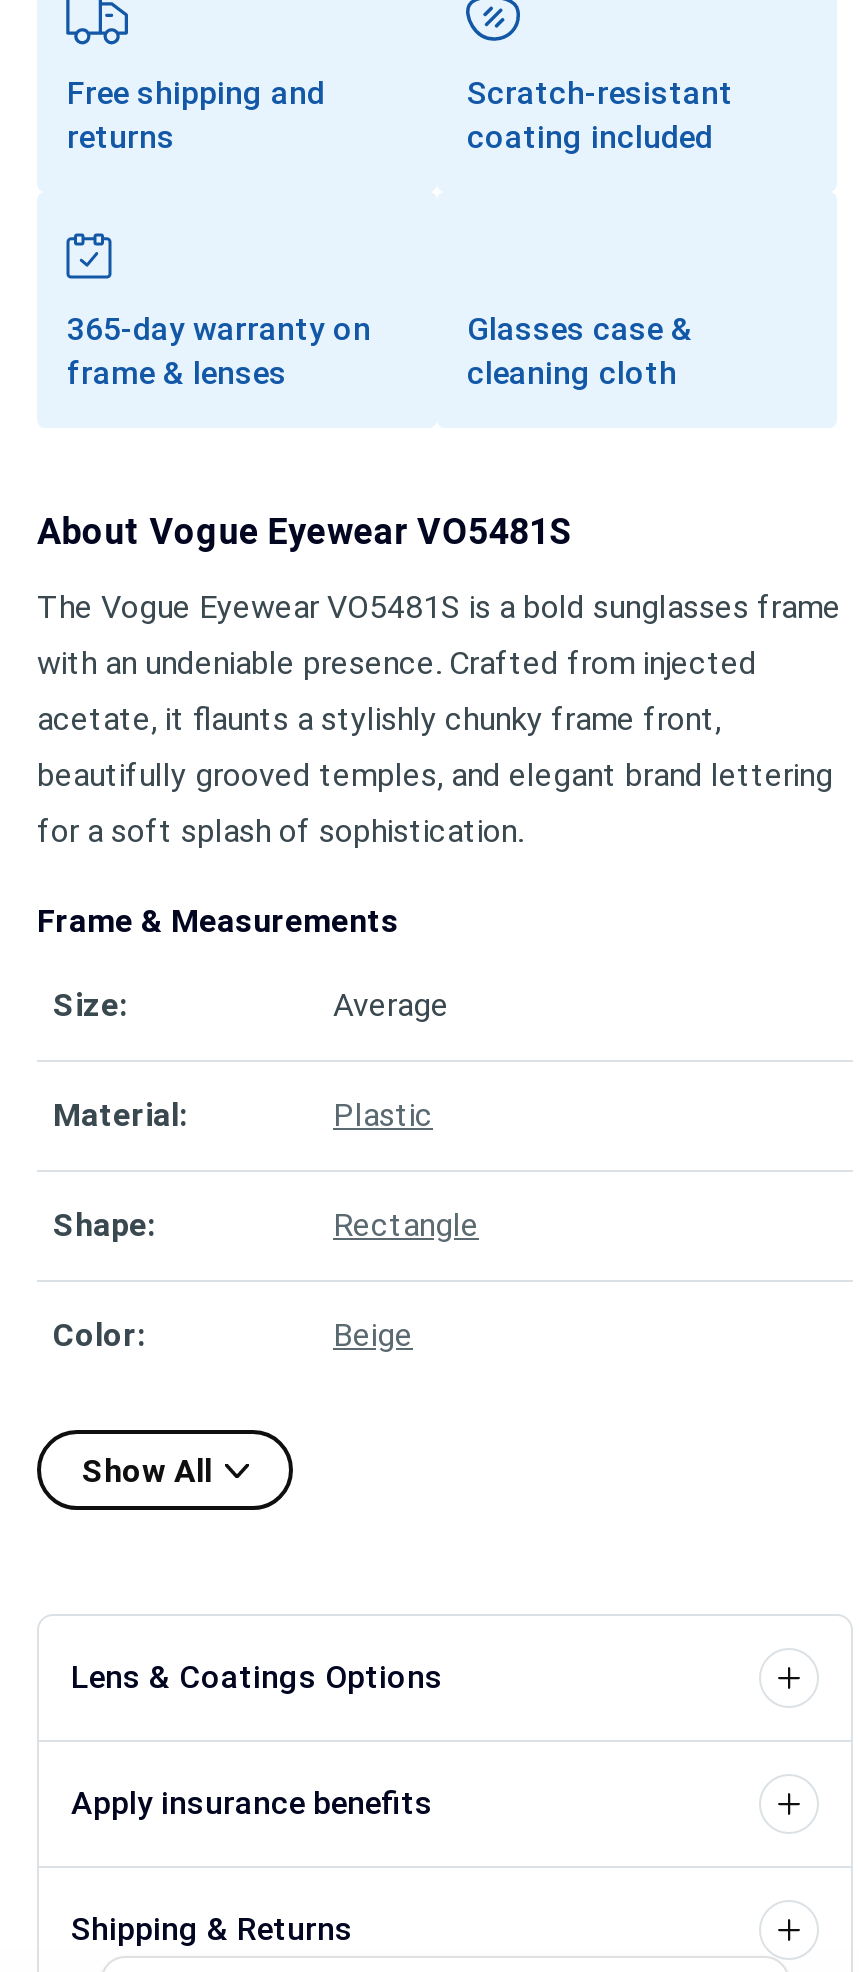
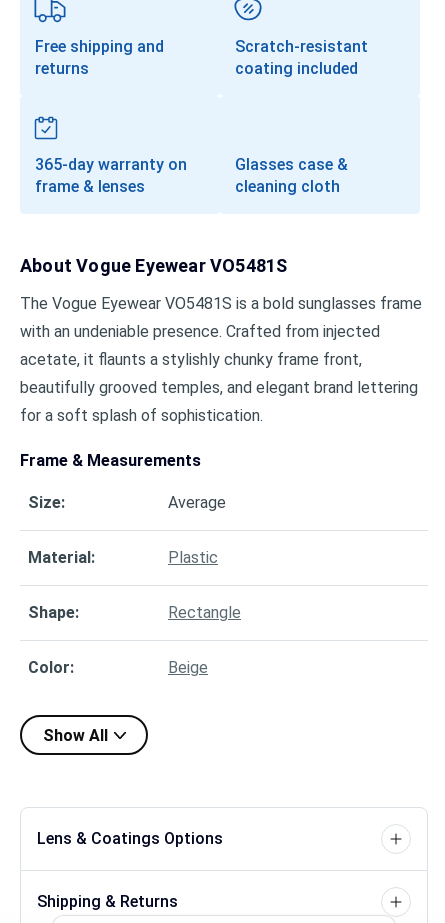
- Apply insurance benefits
